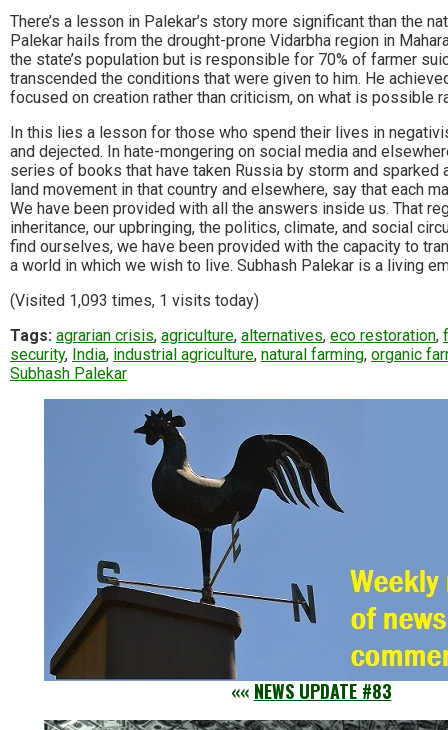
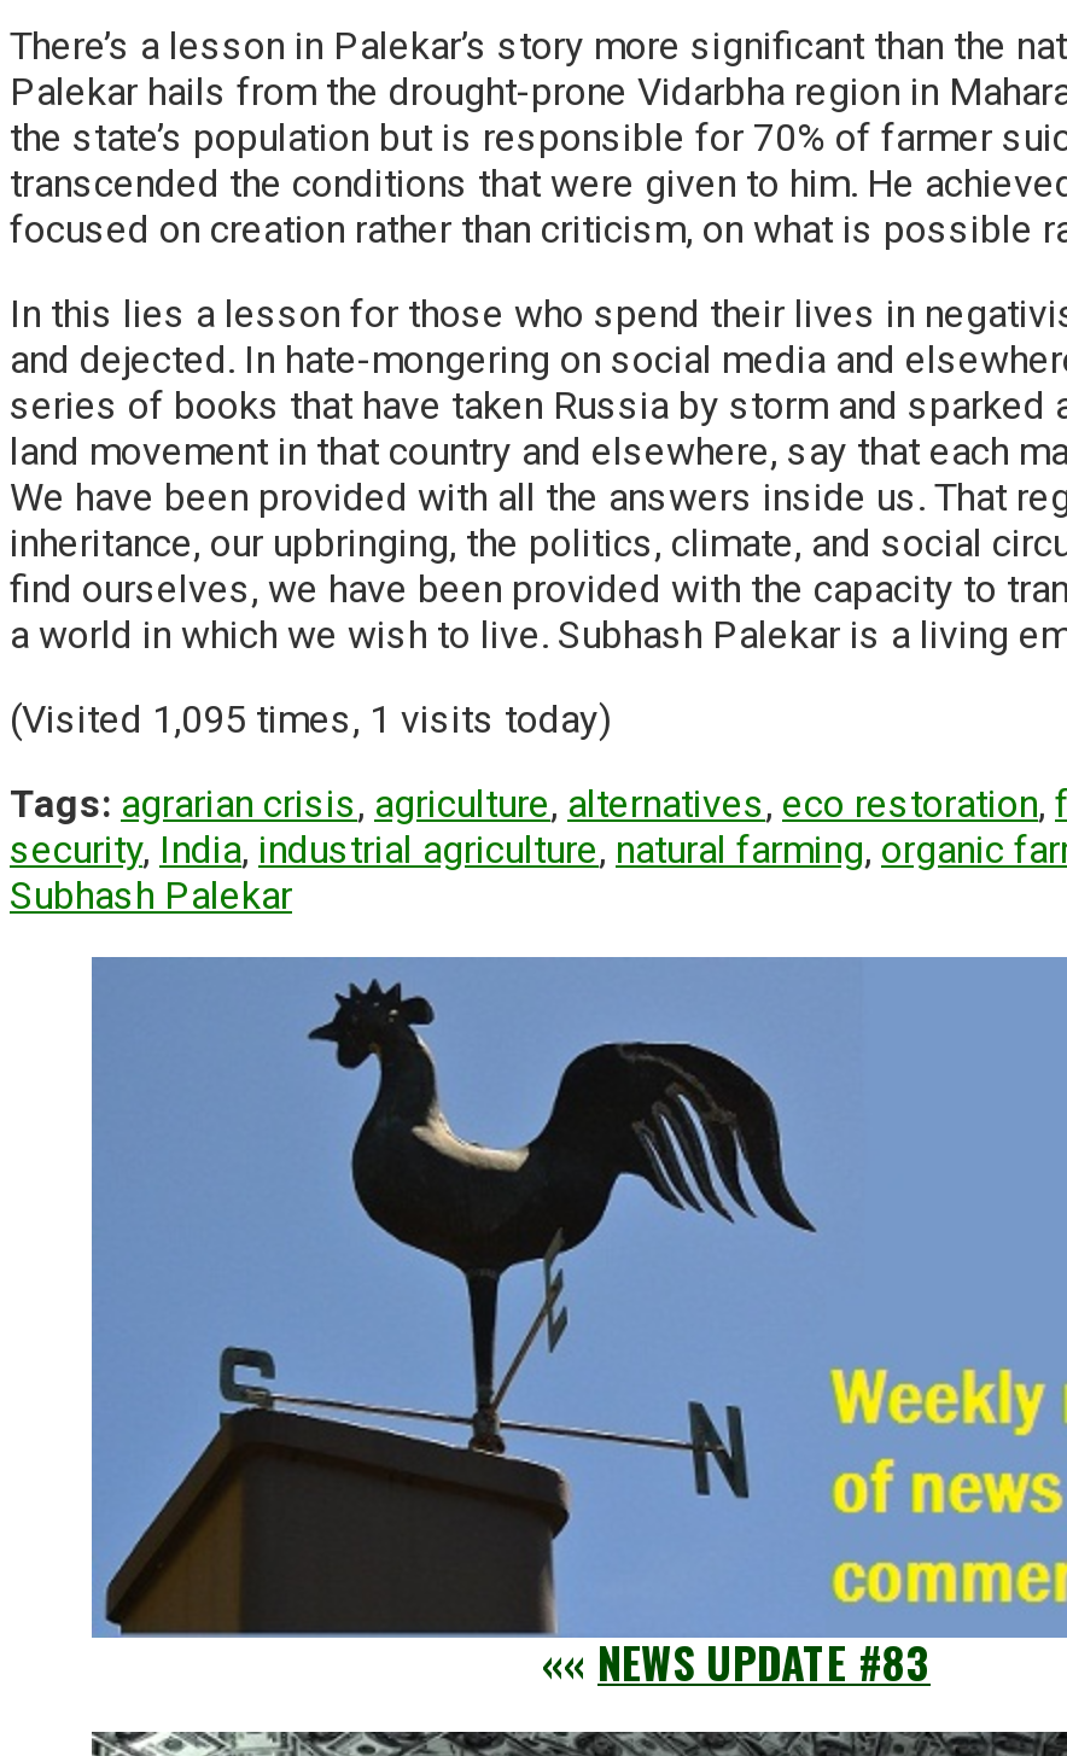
- (Visited 1,093 times, 1 visits today)
+ (Visited 1,095 times, 1 visits today)
